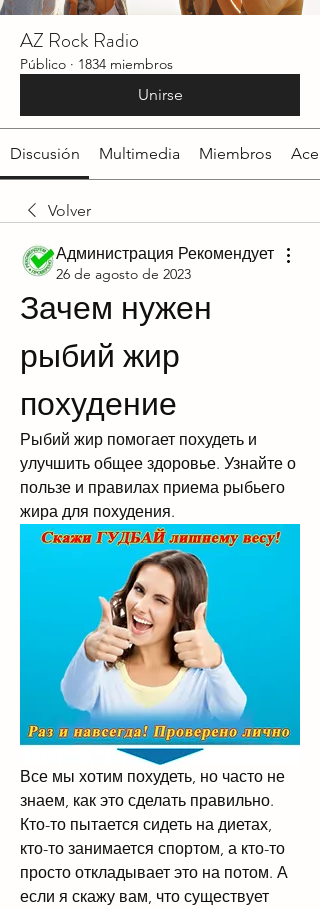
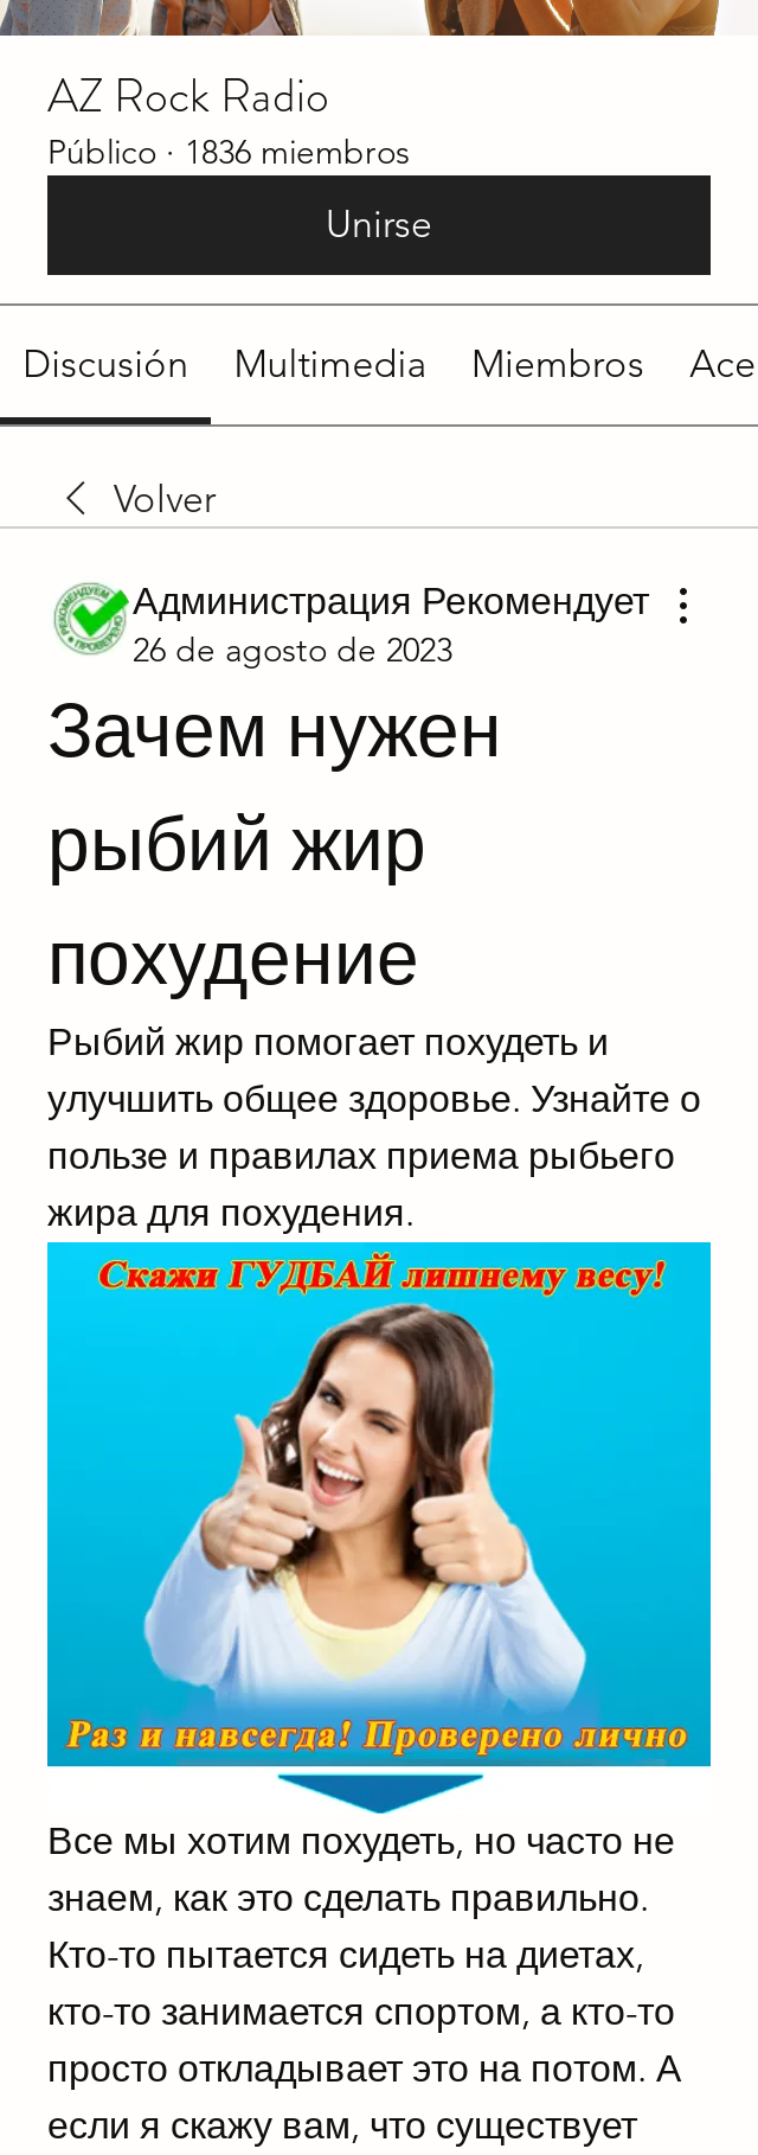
- Público · 1834 miembros
+ Público · 1836 miembros
